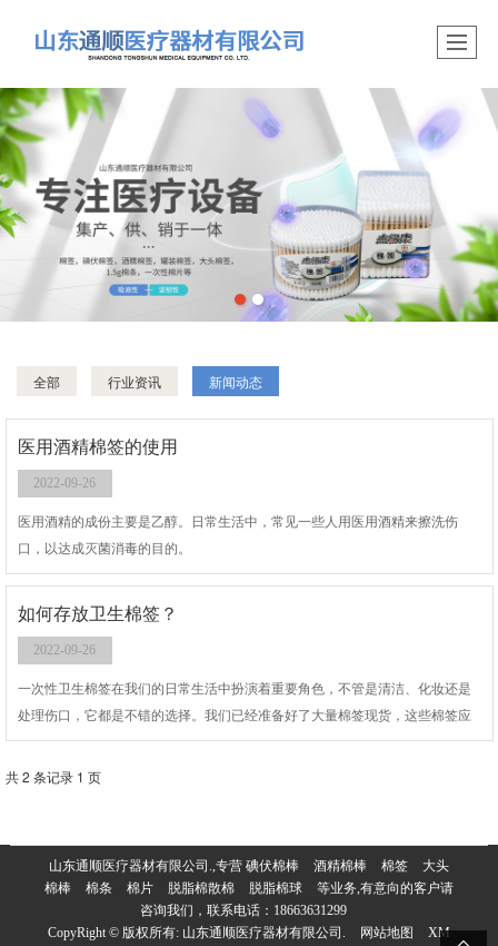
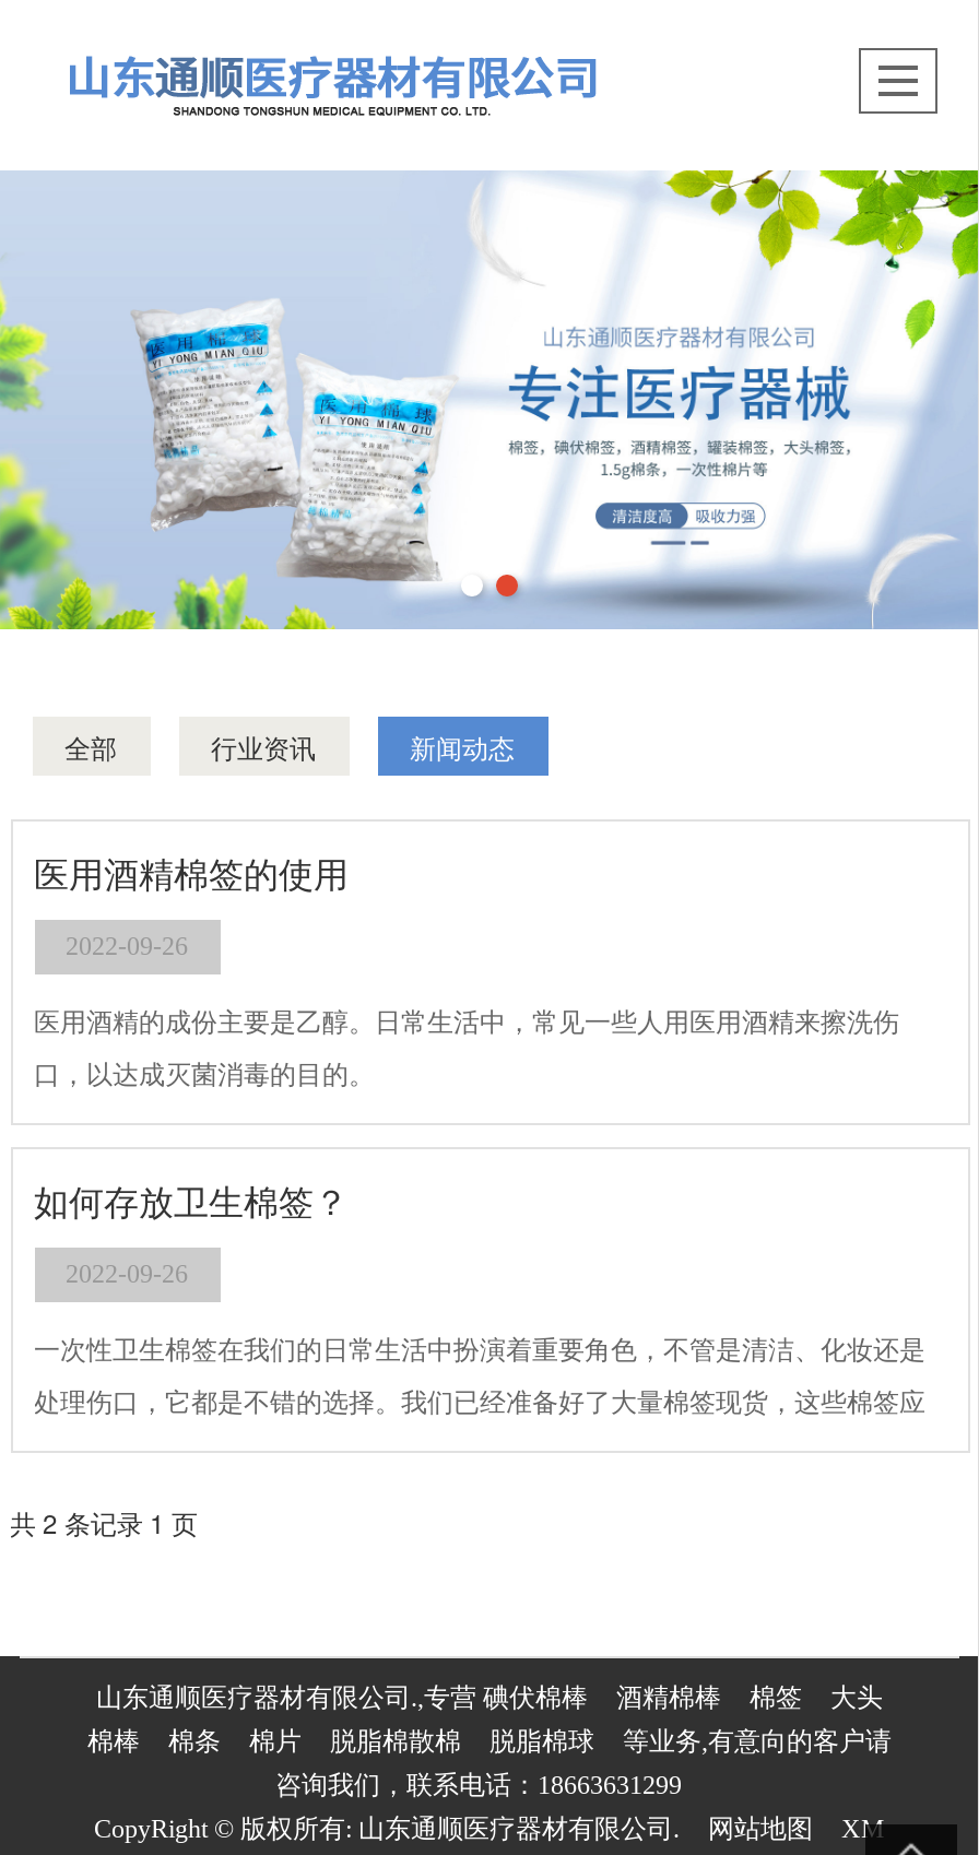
- [image]
+ [image]
